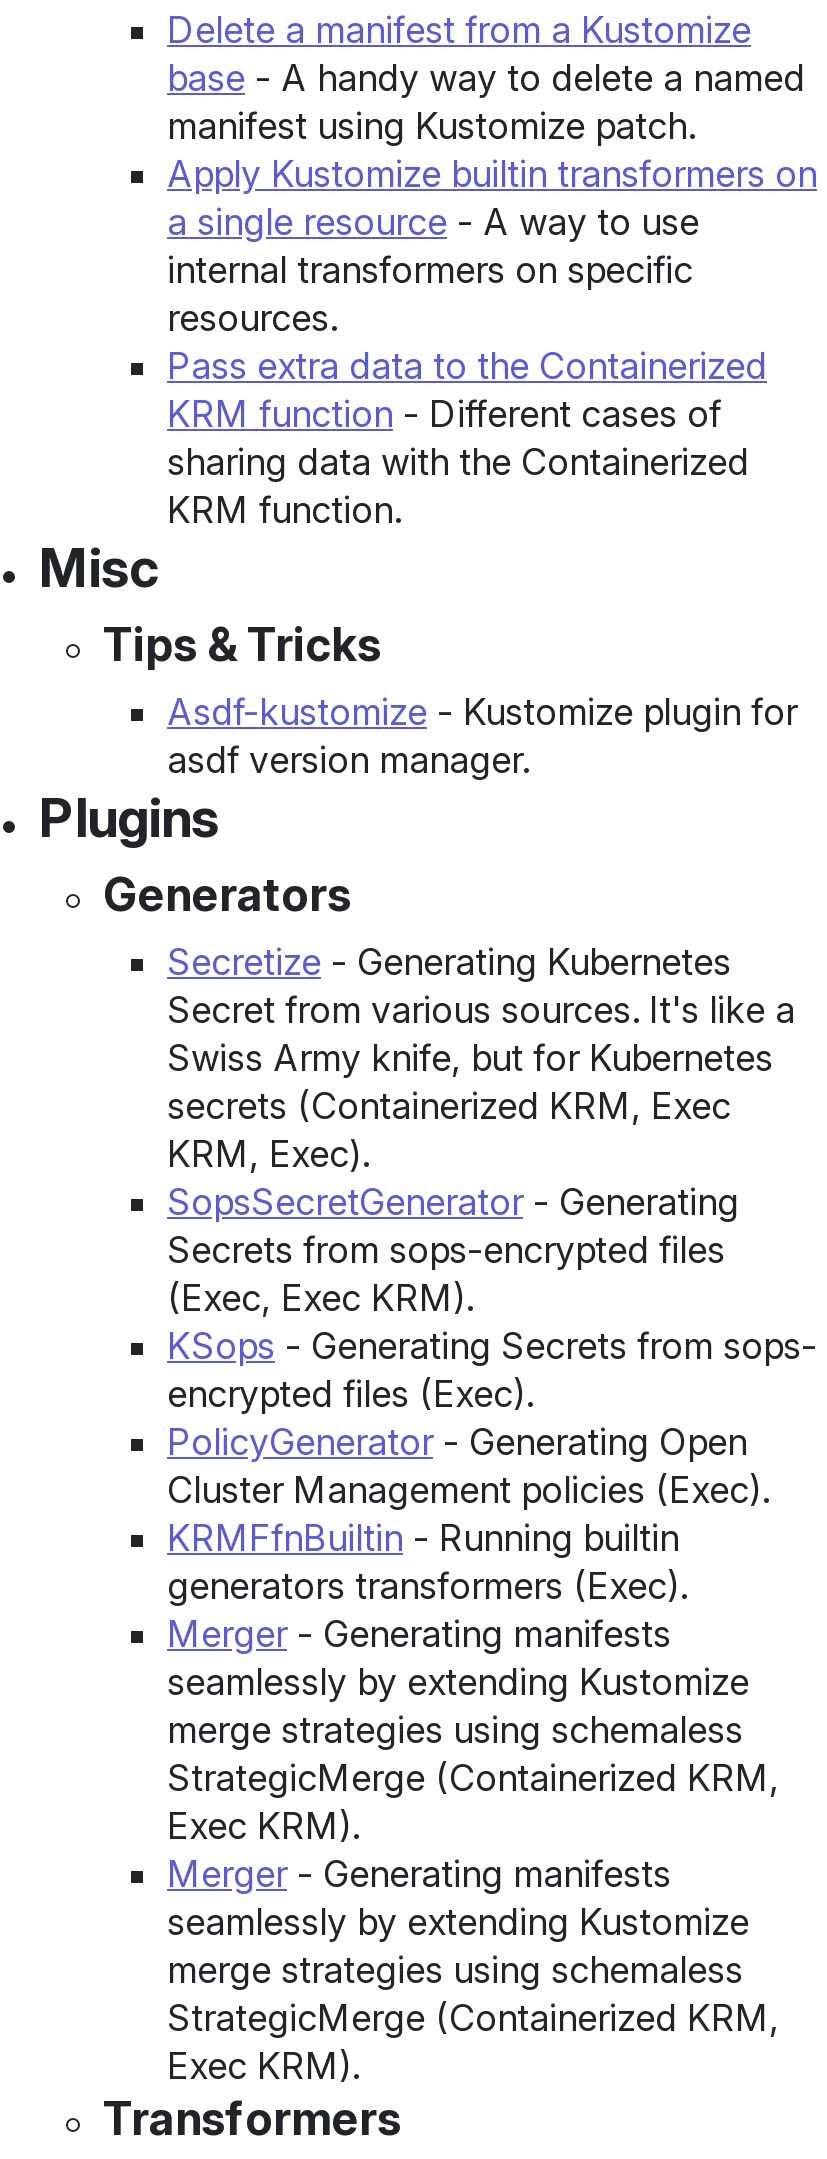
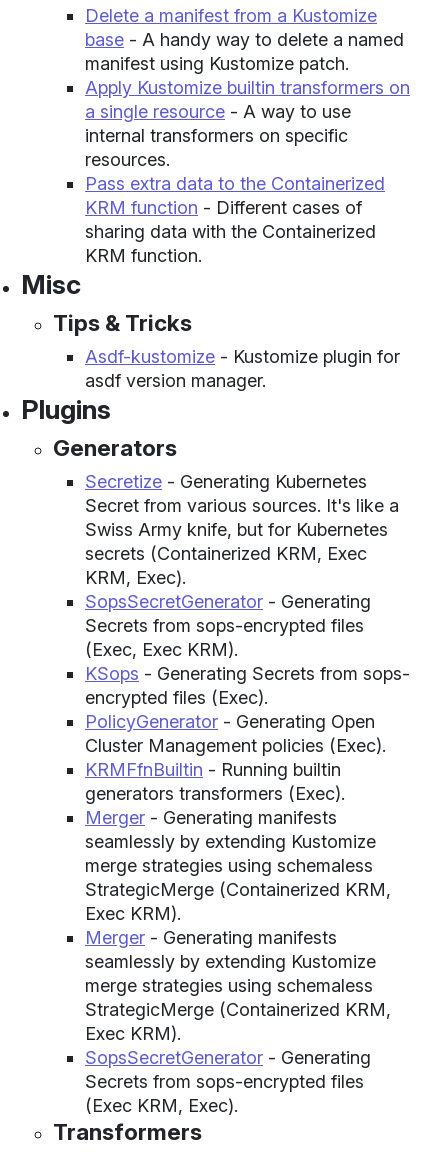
+ SopsSecretGenerator - Generating
+ Secrets from sops-encrypted files
+ (Exec KRM, Exec).
